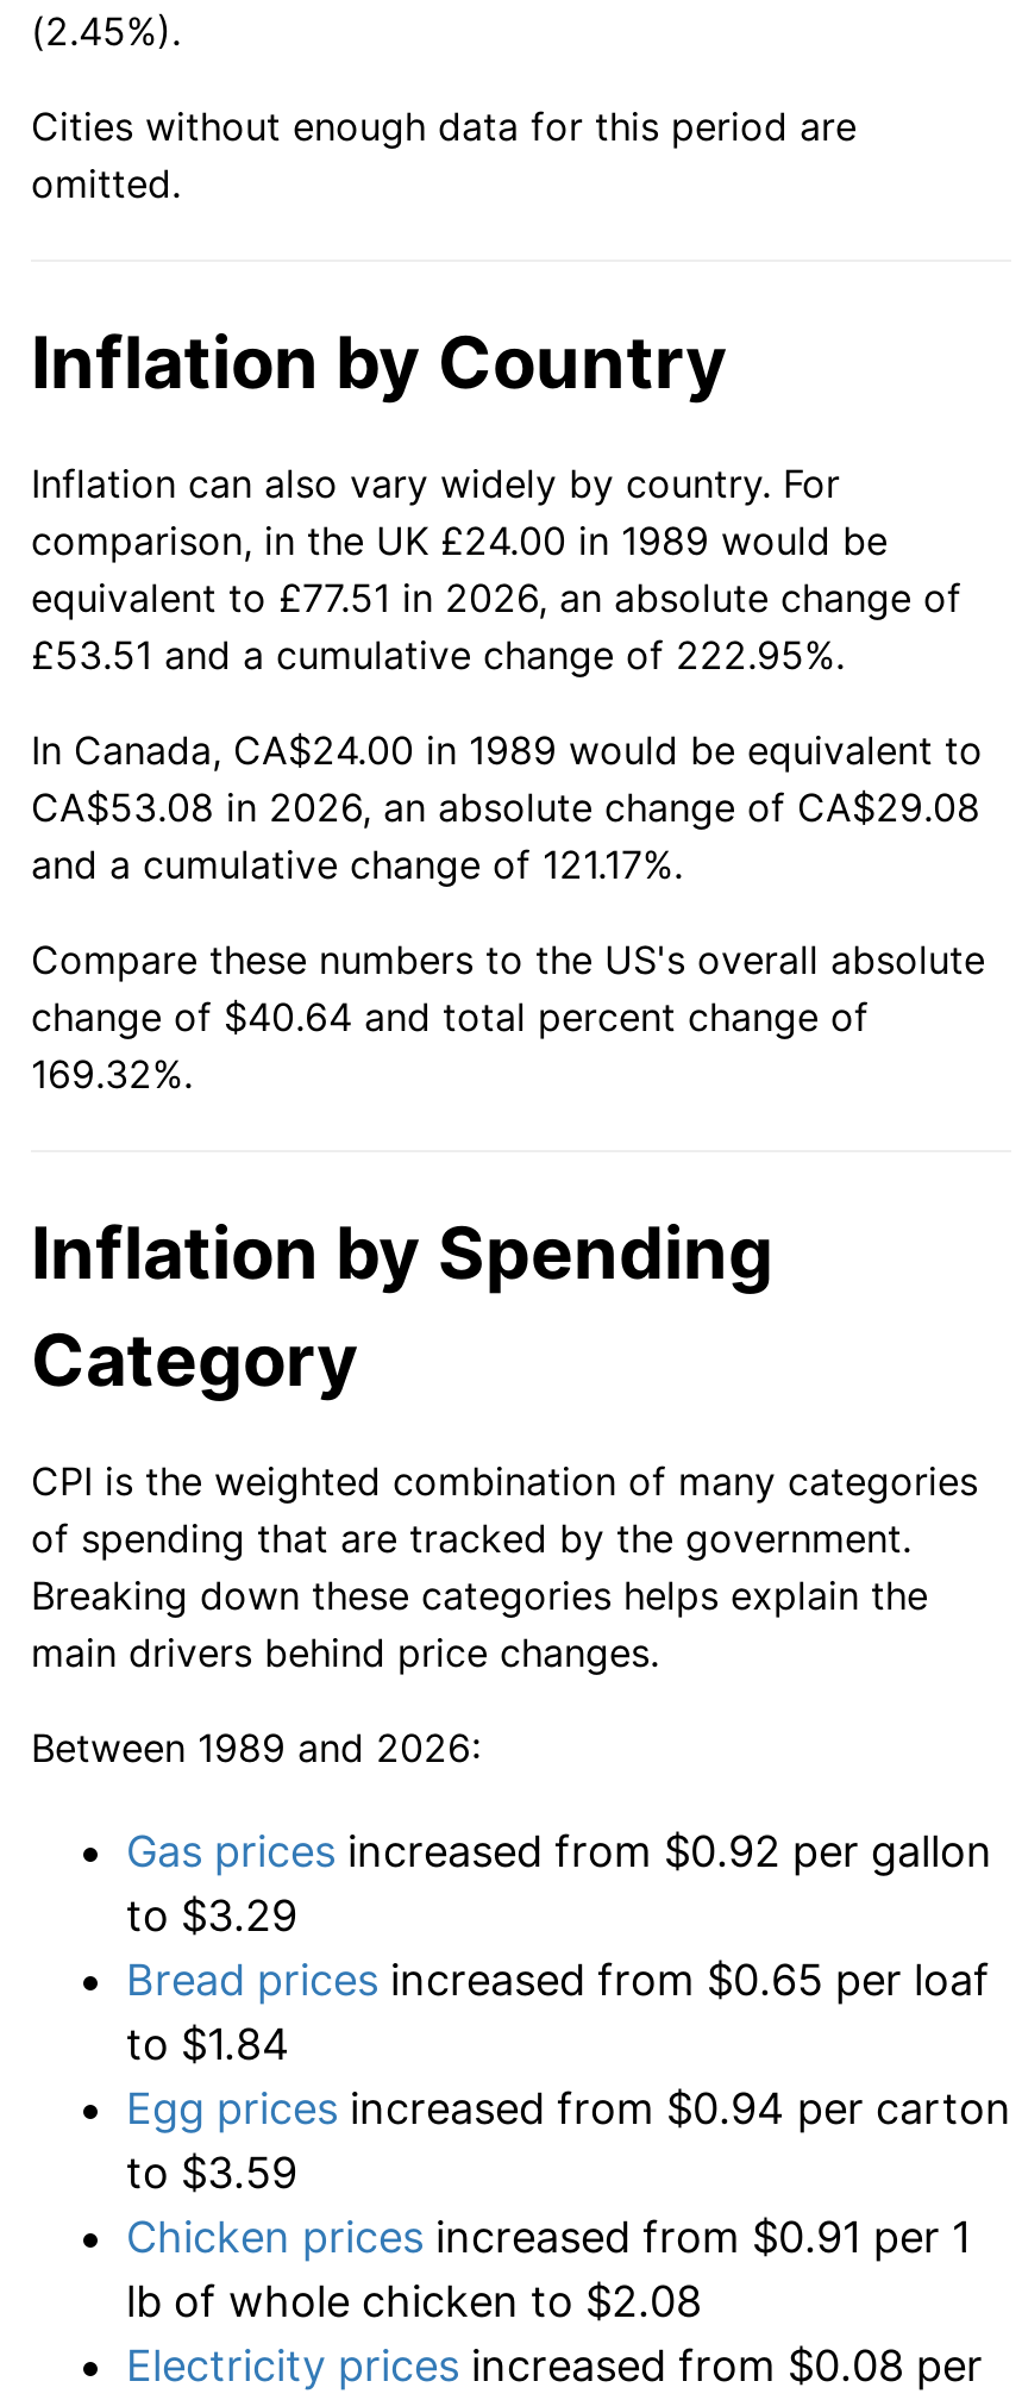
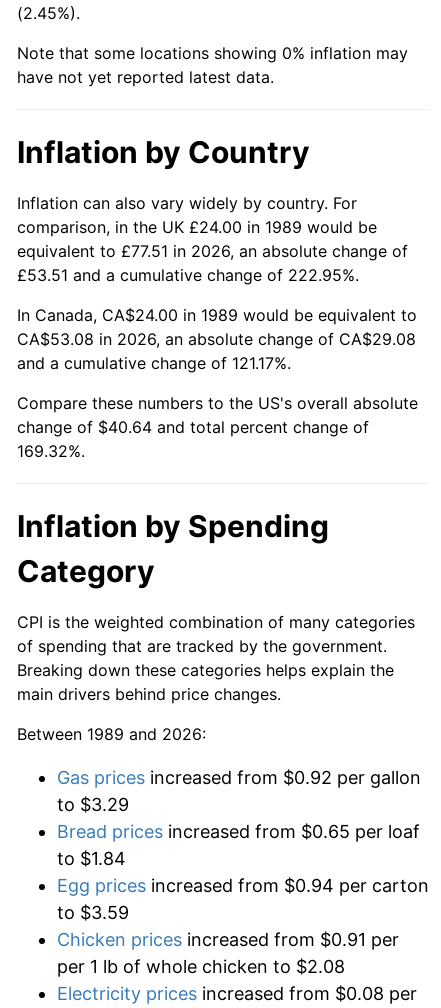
- Cities without enough data for this period are
- omitted.
+ Note that some locations showing 0% inflation may
+ have not yet reported latest data.

- Chicken prices increased from $0.91 per 1
- lb of whole chicken to $2.08
+ Chicken prices increased from $0.91 per
+ per 1 lb of whole chicken to $2.08
